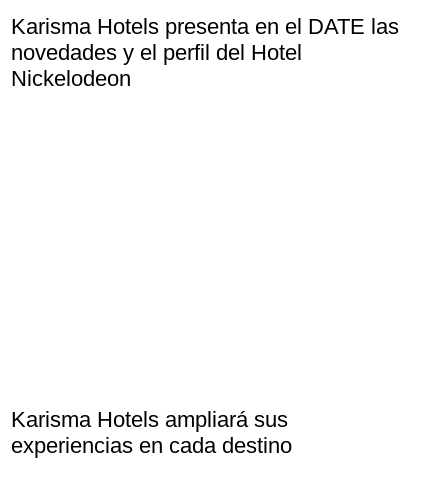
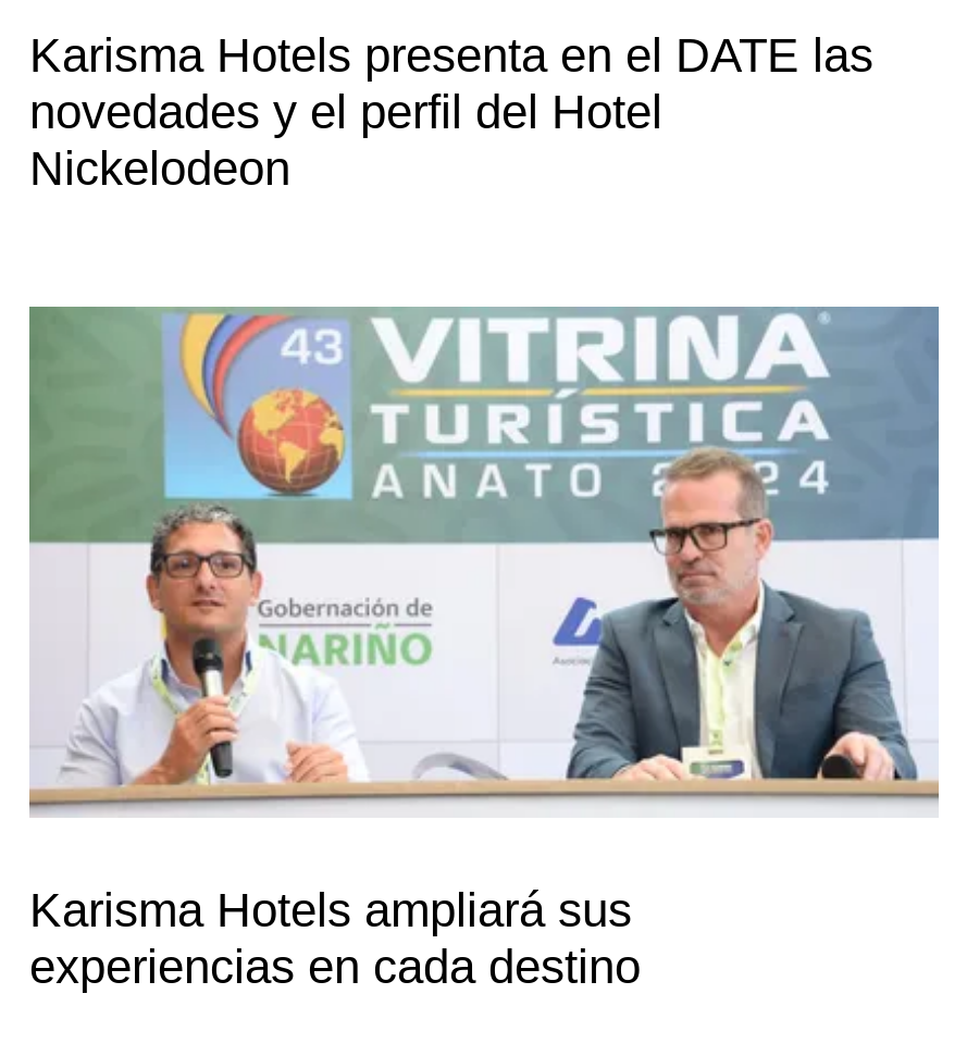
+ [image]
